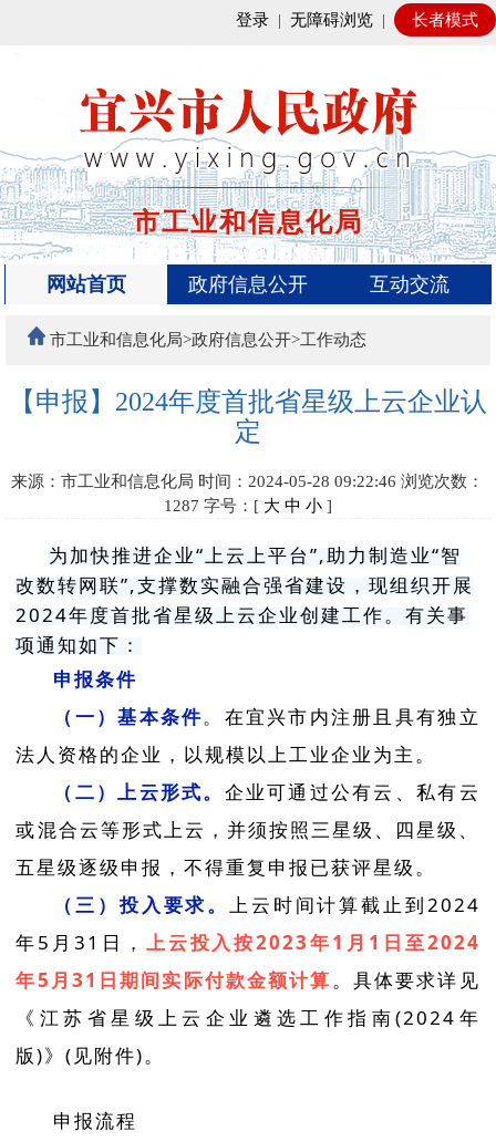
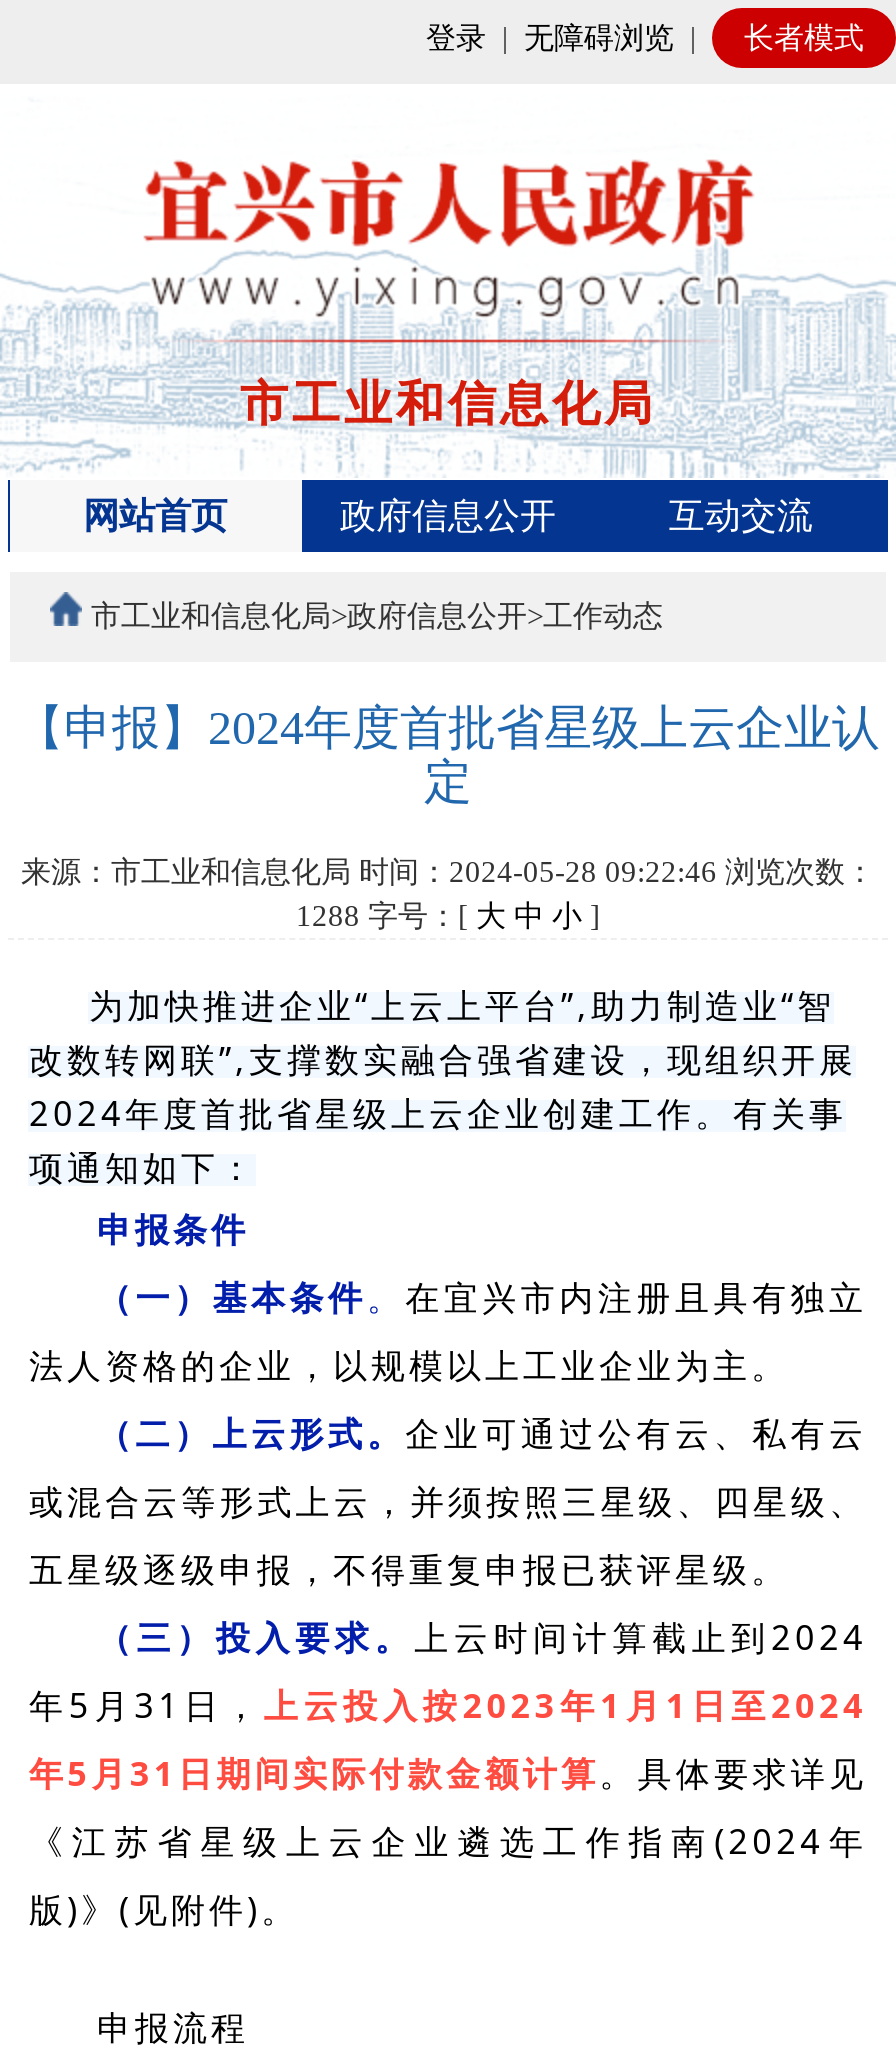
- 1287 字号：[大 中 小]
+ 1288 字号：[大 中 小]
